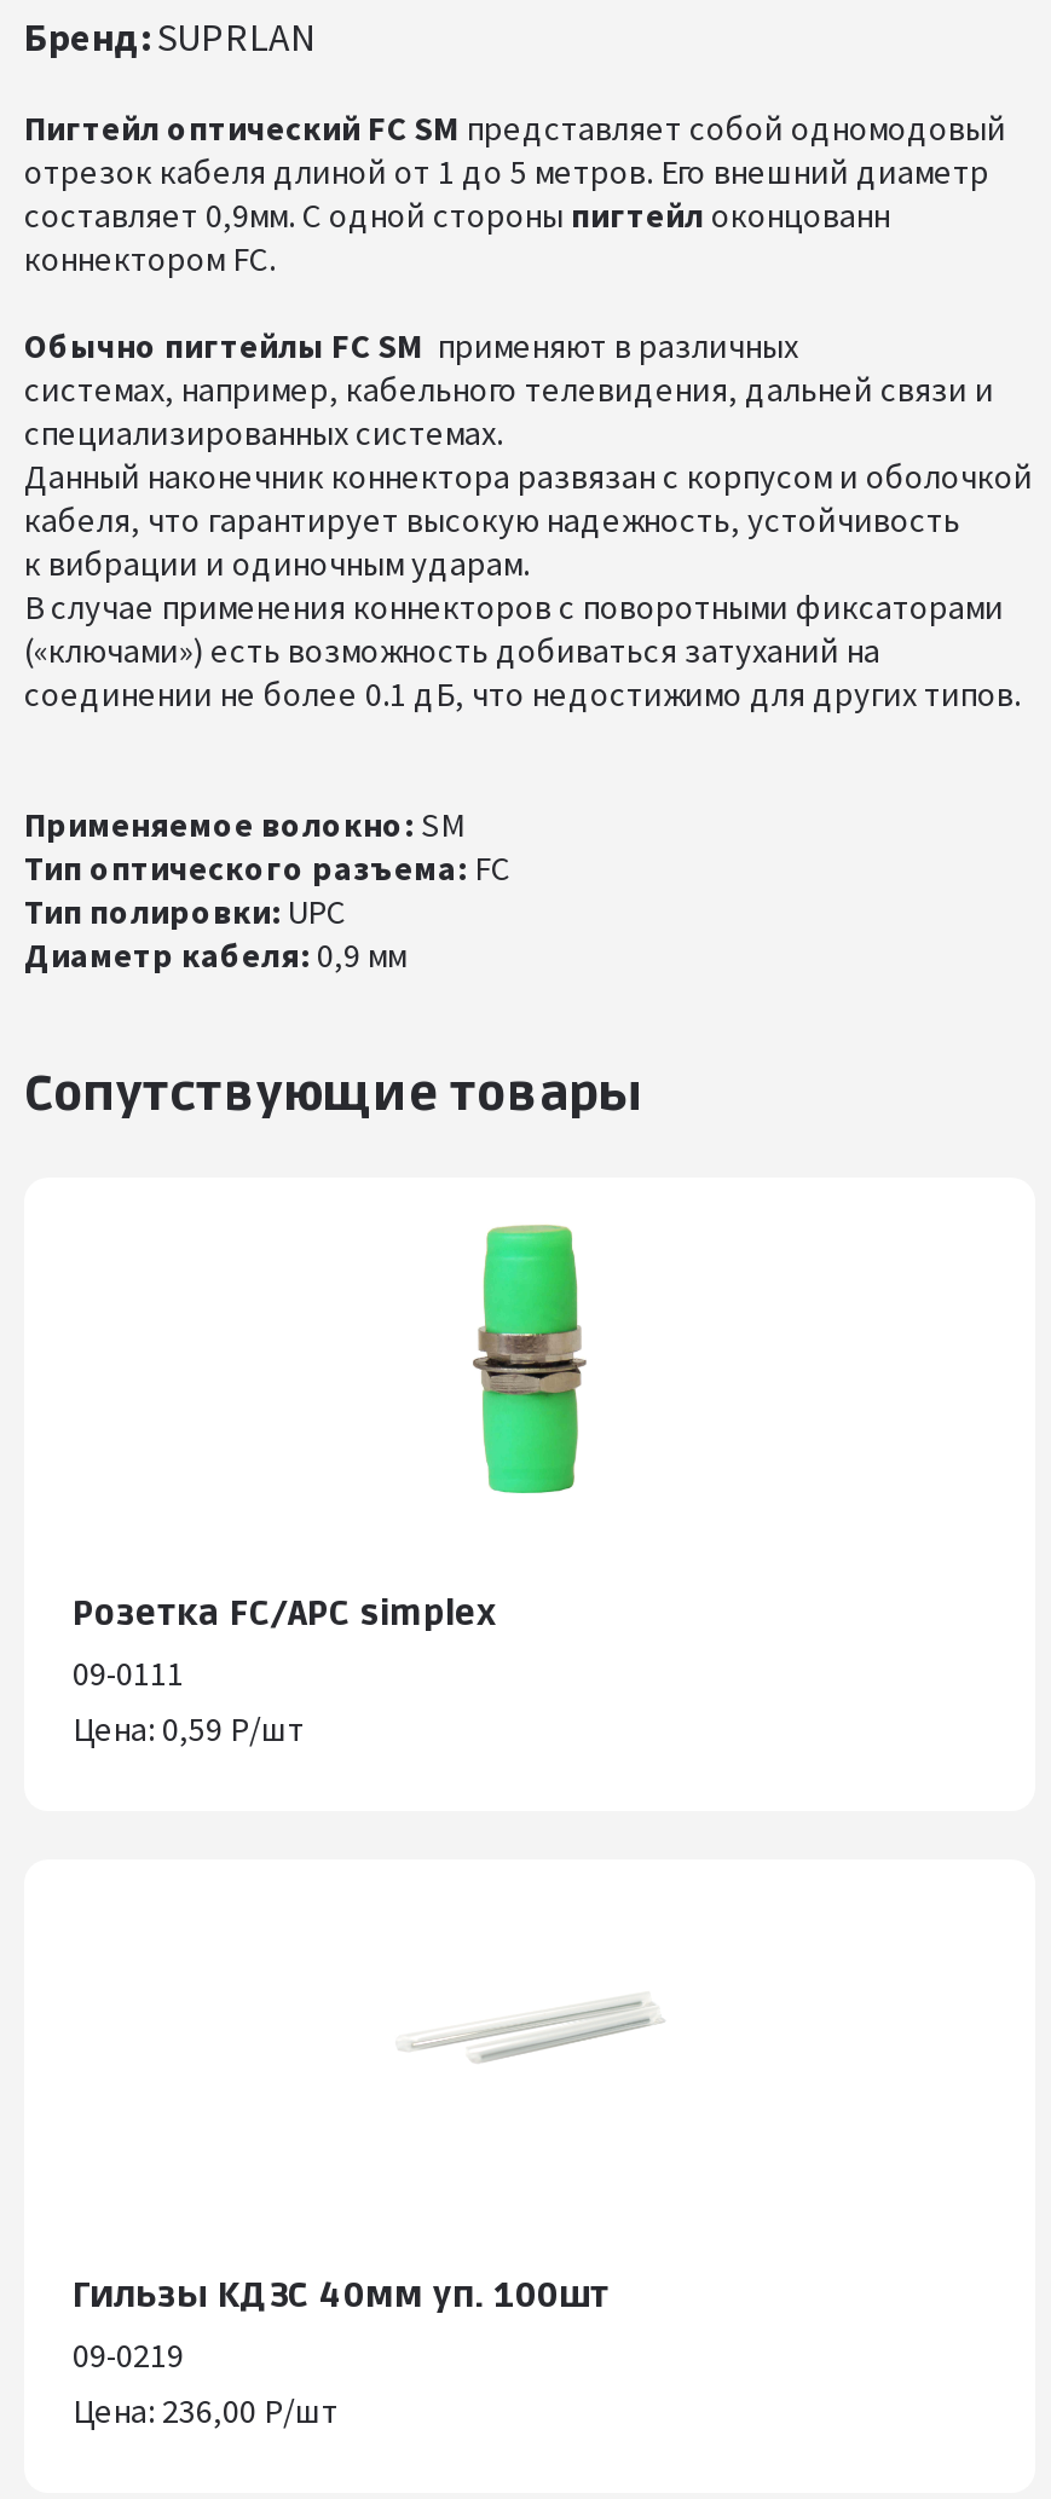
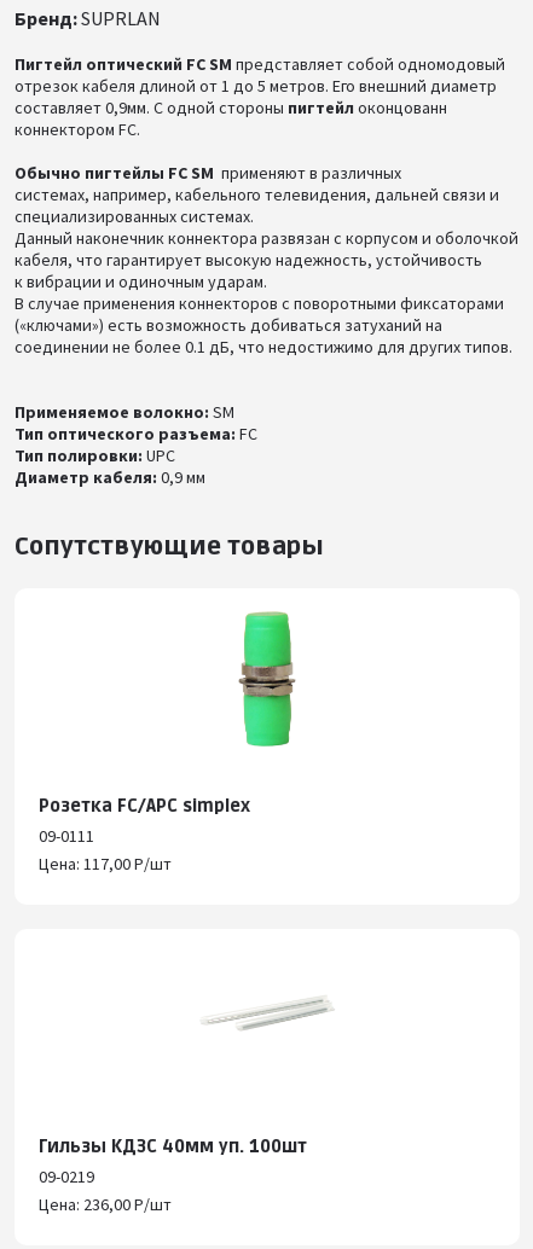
- Цена: 0,59 Р/шт
+ Цена: 117,00 Р/шт
